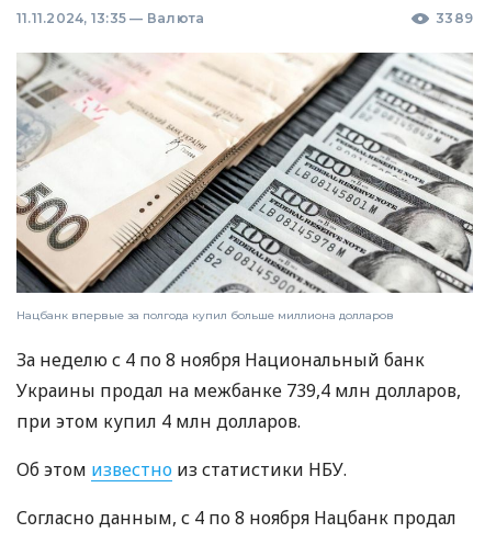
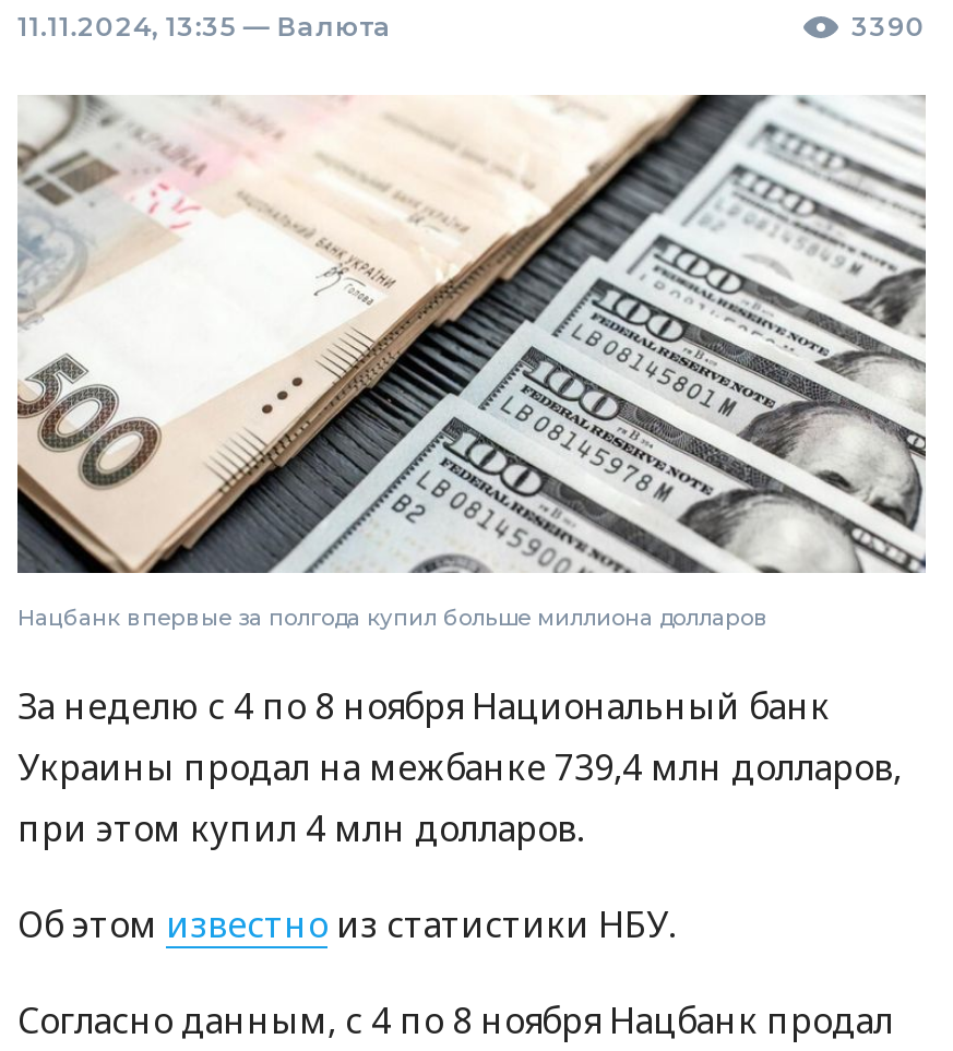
- 3389
+ 3390
